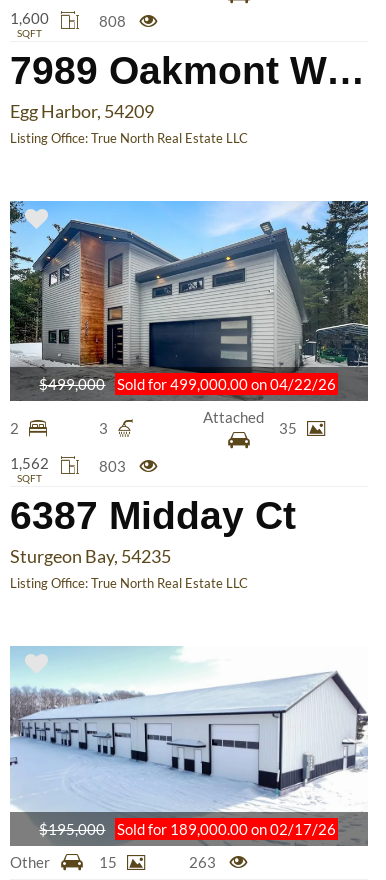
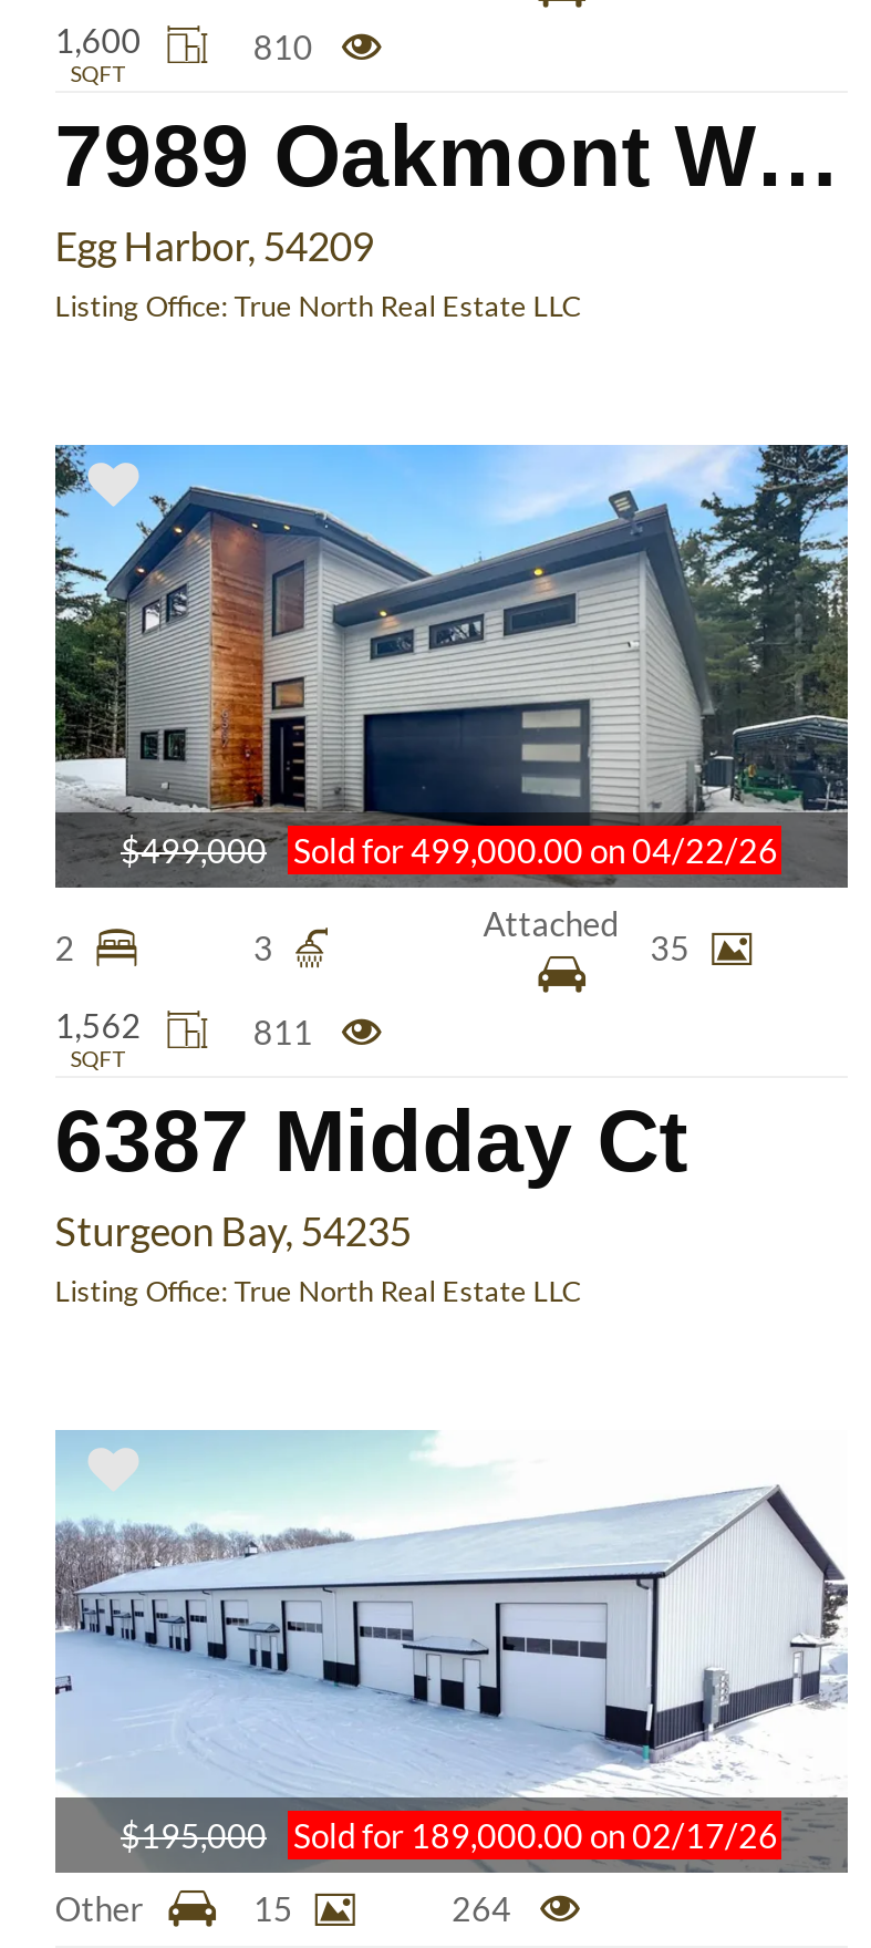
- 808
+ 810

- 803
+ 811

- 263
+ 264
